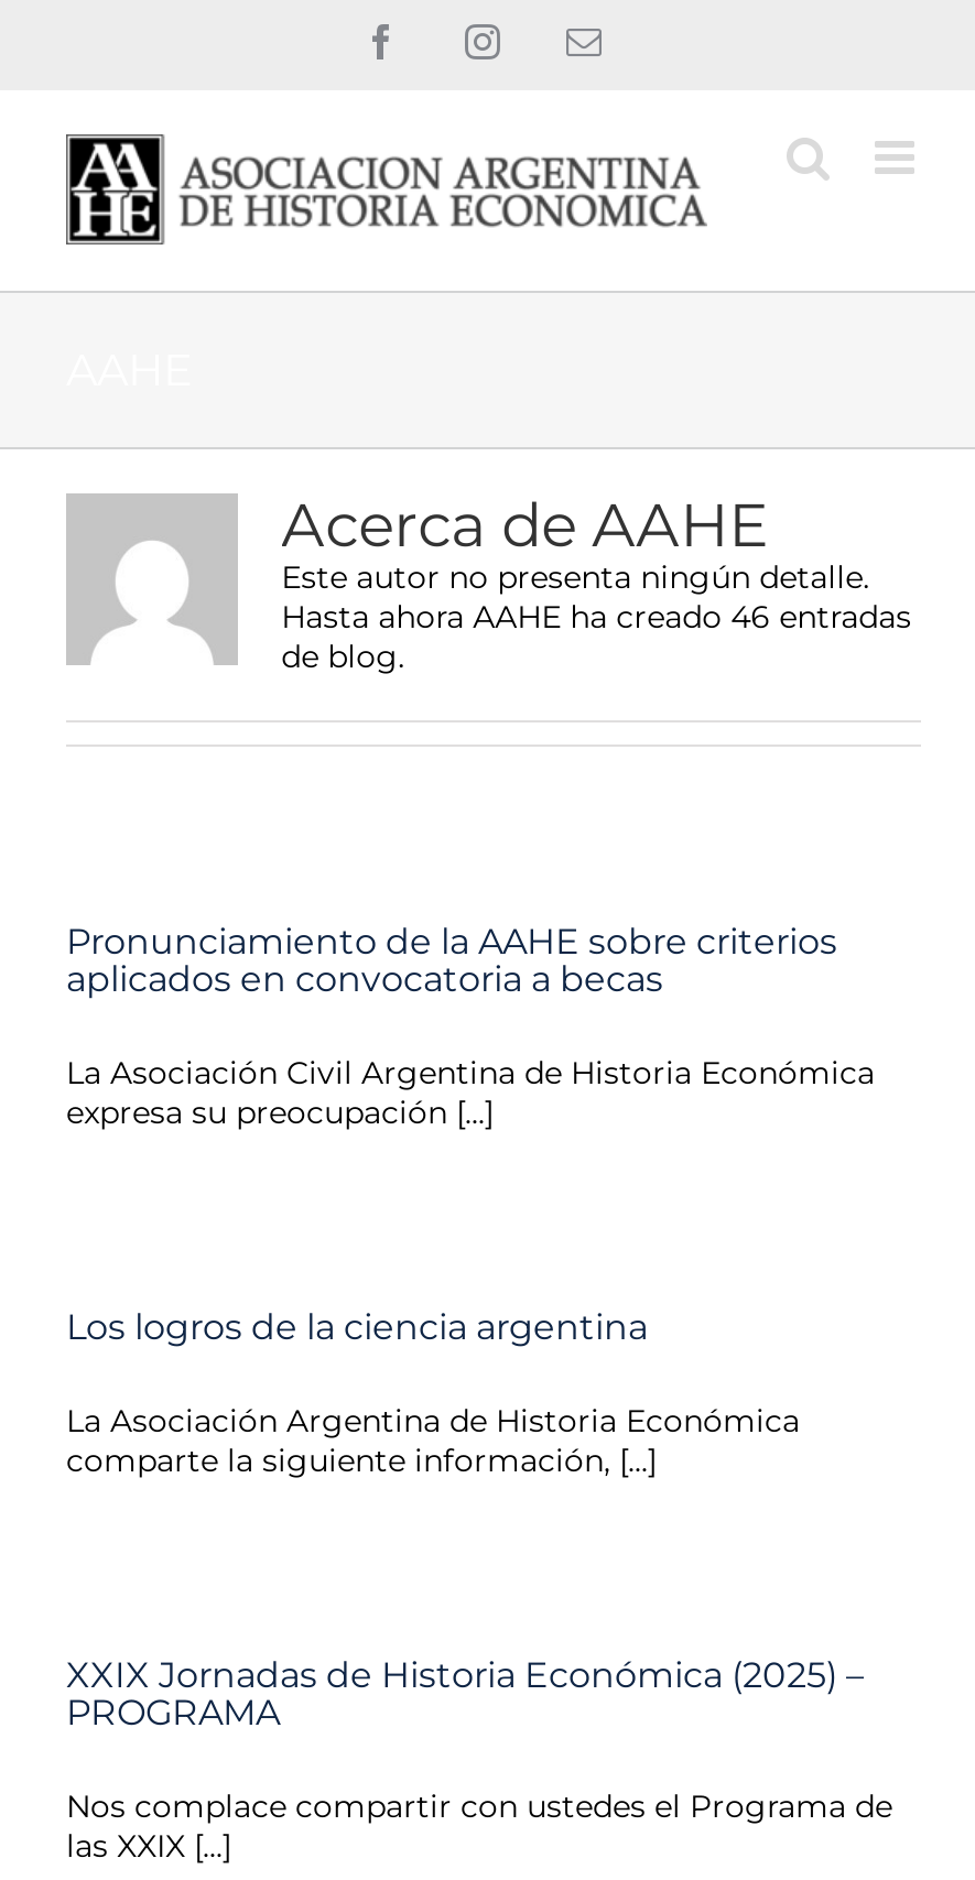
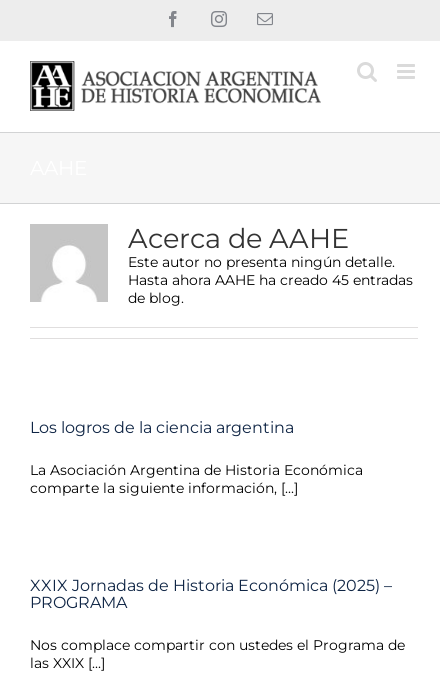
- Hasta ahora AAHE ha creado 46 entradas
+ Hasta ahora AAHE ha creado 45 entradas

- Pronunciamiento de la AAHE sobre criterios
- aplicados en convocatoria a becas
- La Asociación Civil Argentina de Historia Económica
- expresa su preocupación [...]
